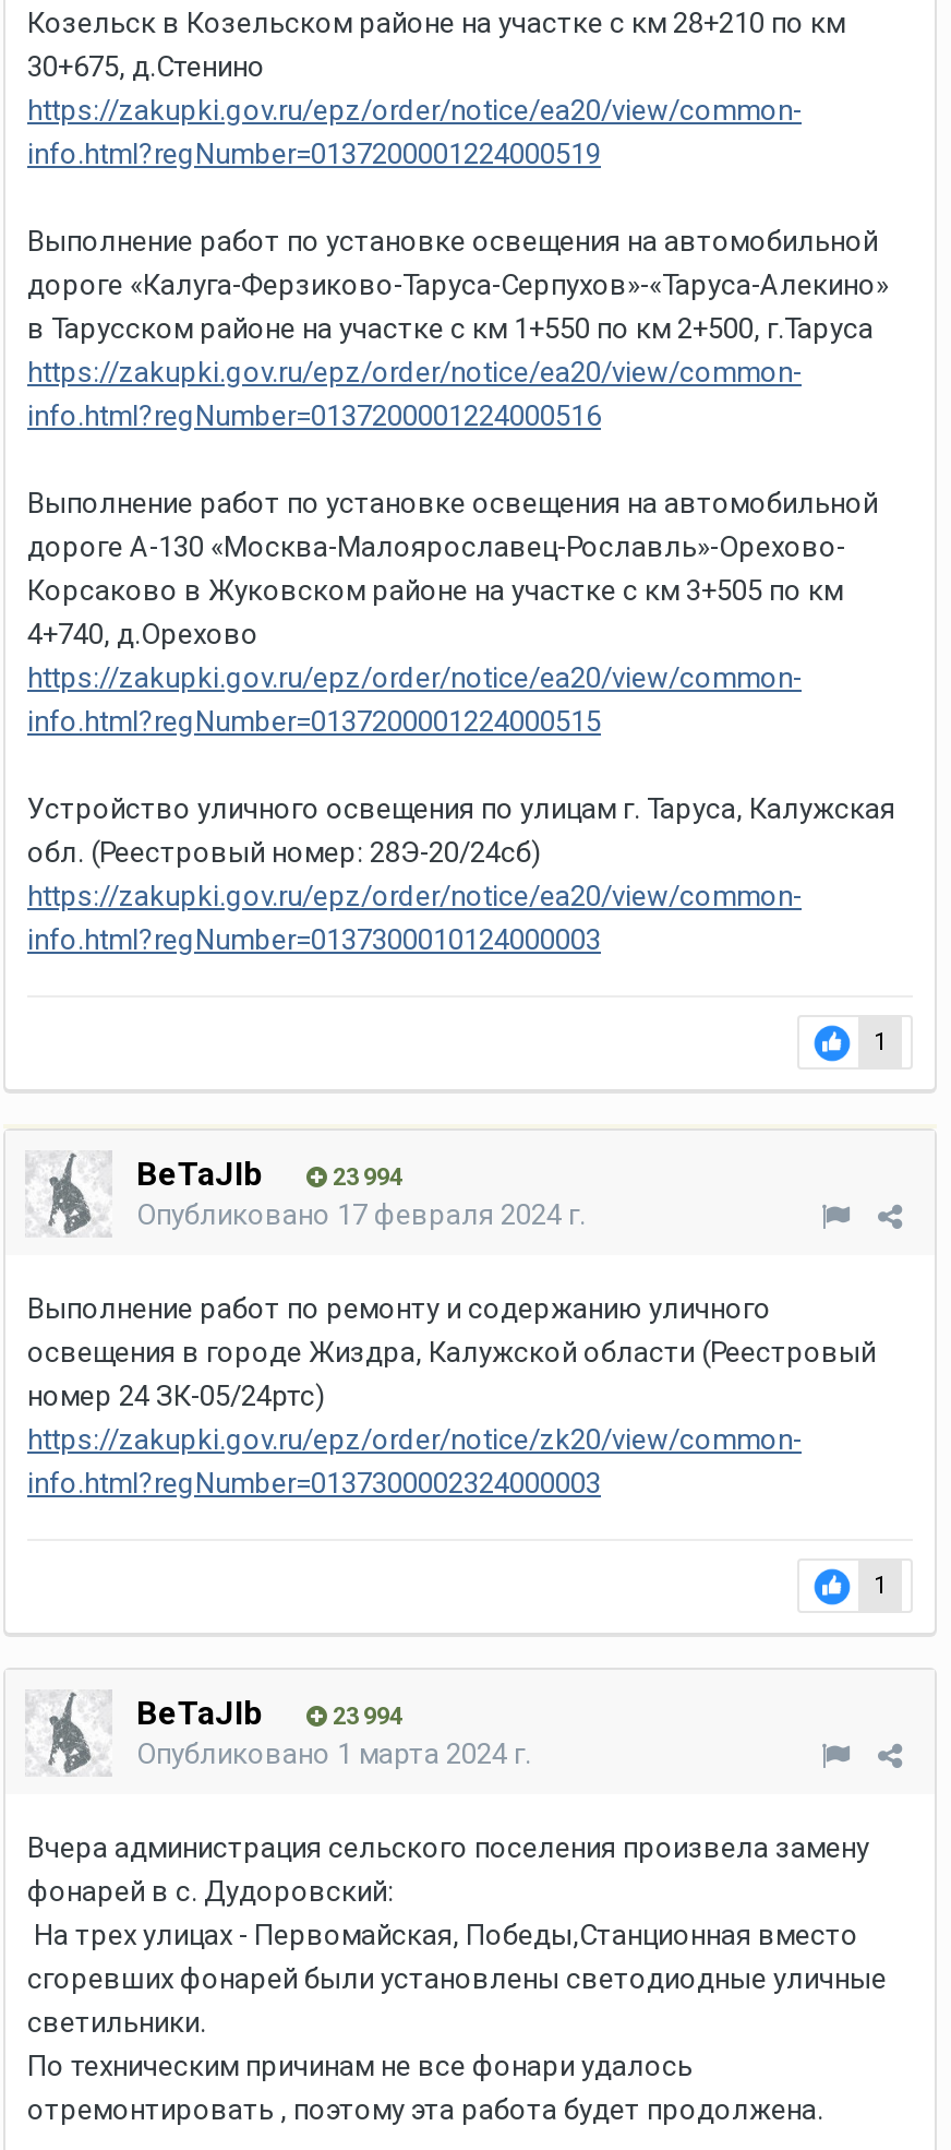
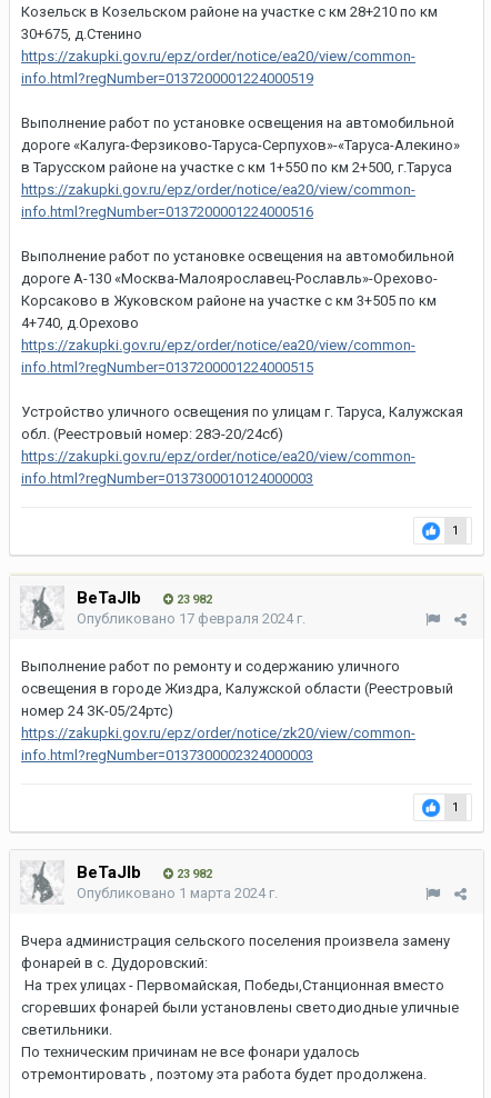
- 23 994
+ 23 982

- 23 994
+ 23 982
